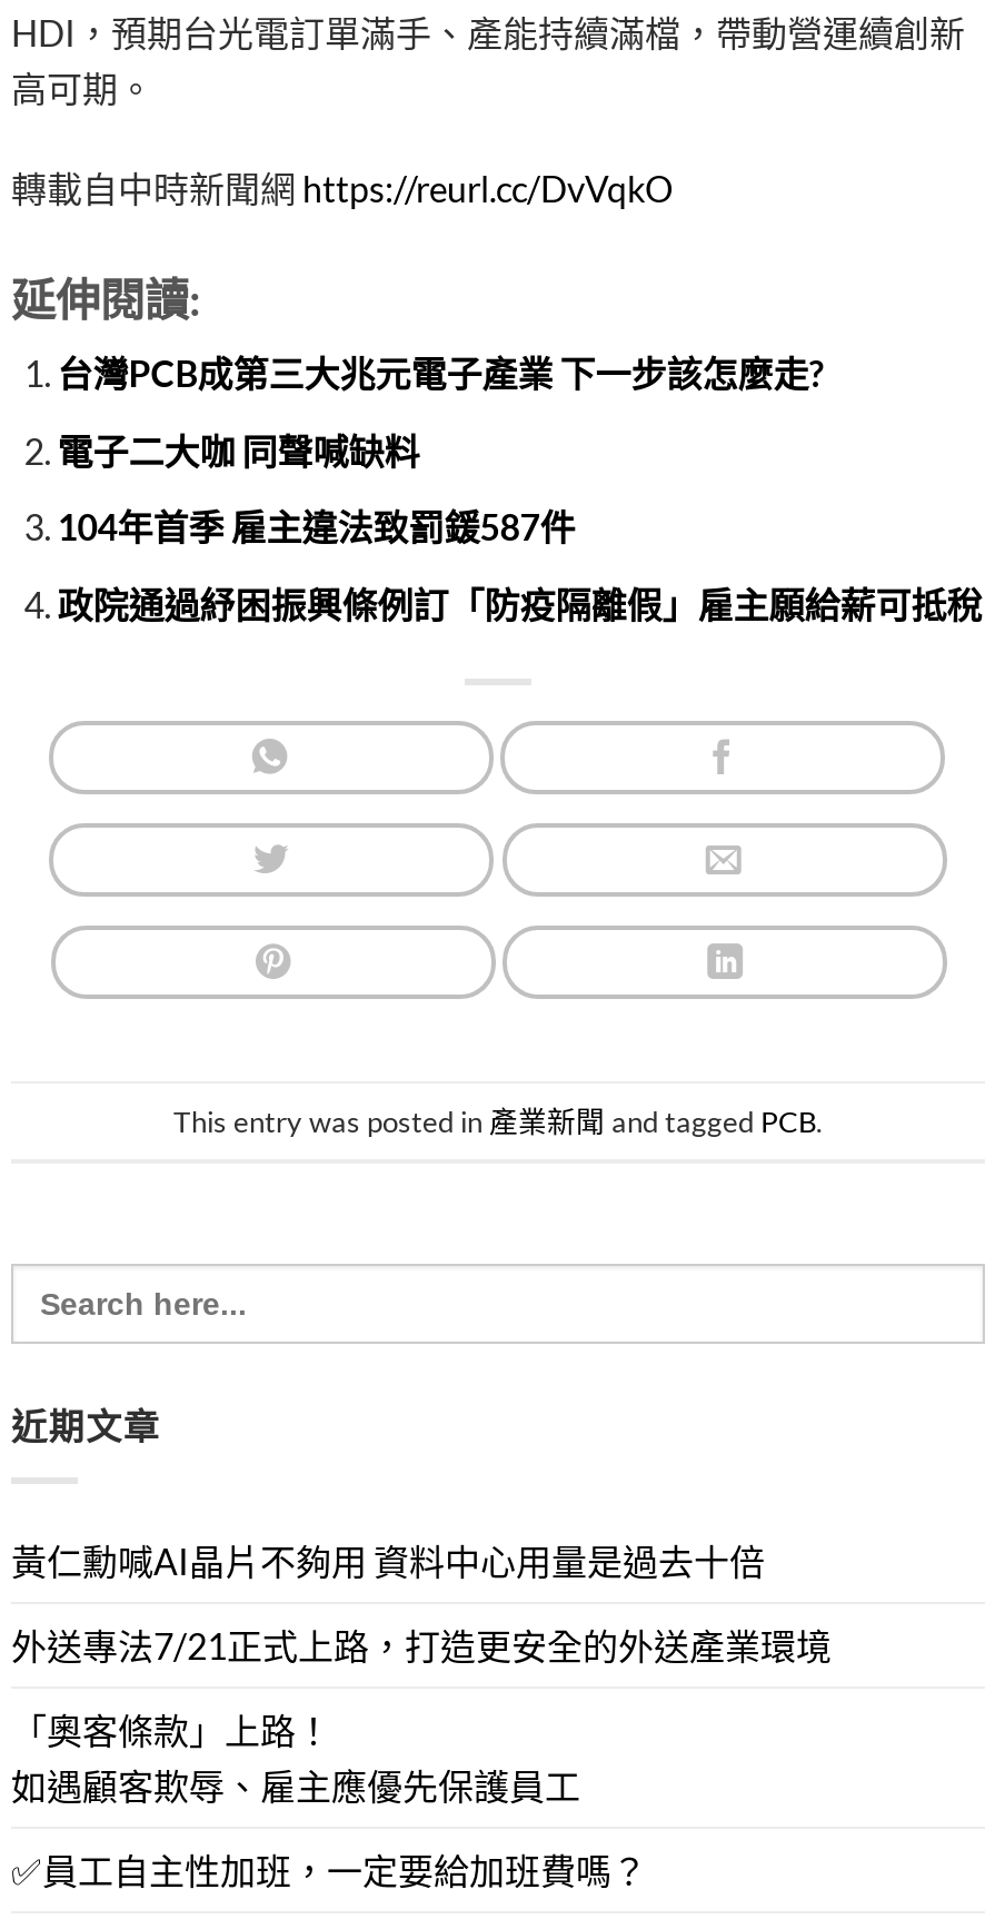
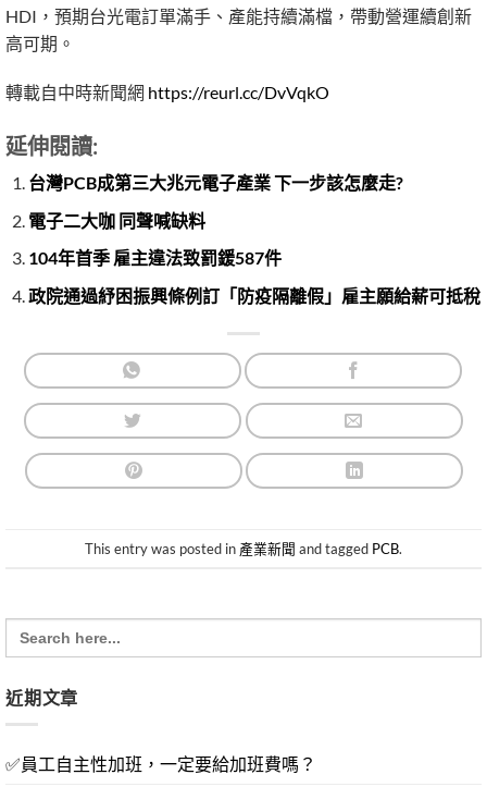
- 黃仁勳喊AI晶片不夠用 資料中心用量是過去十倍
- 外送專法7/21正式上路，打造更安全的外送產業環境
- 「奧客條款」上路！
- 如遇顧客欺辱、雇主應優先保護員工
